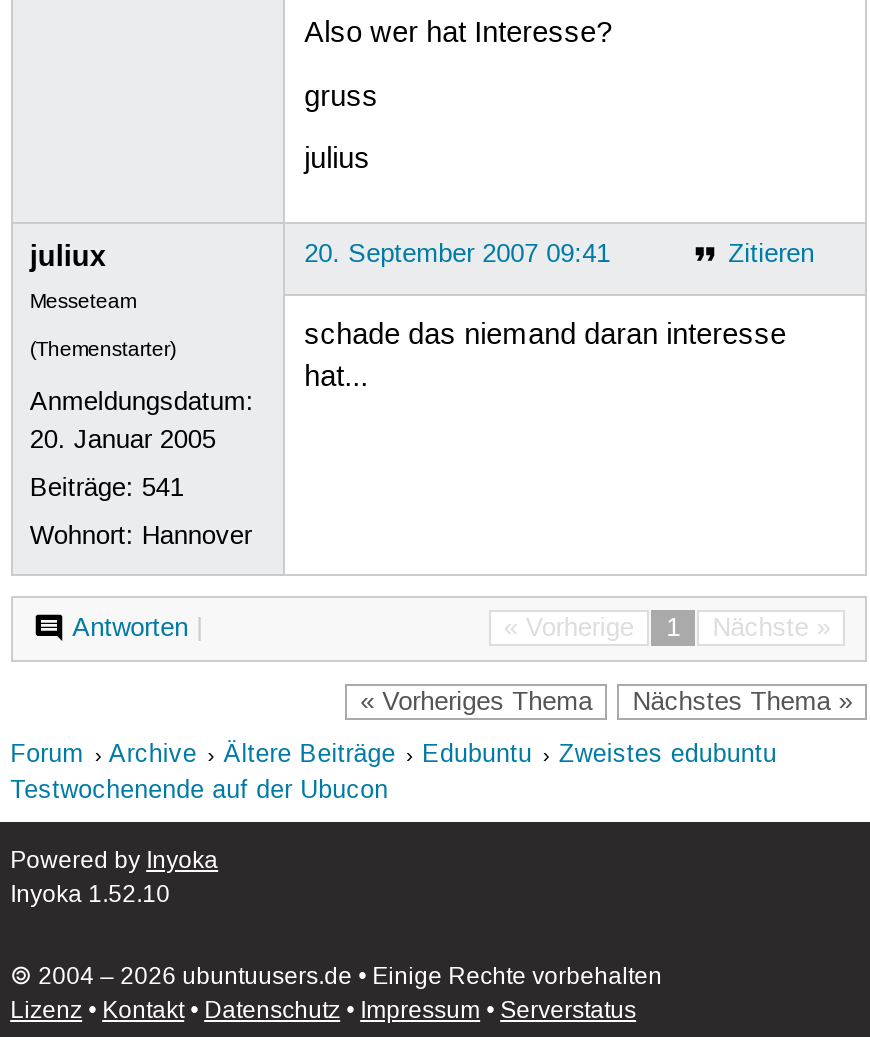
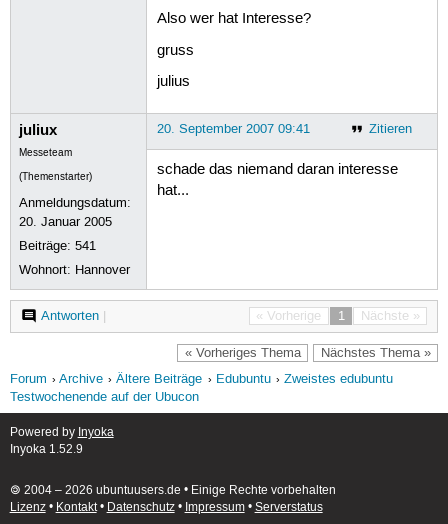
- Inyoka 1.52.10
+ Inyoka 1.52.9
